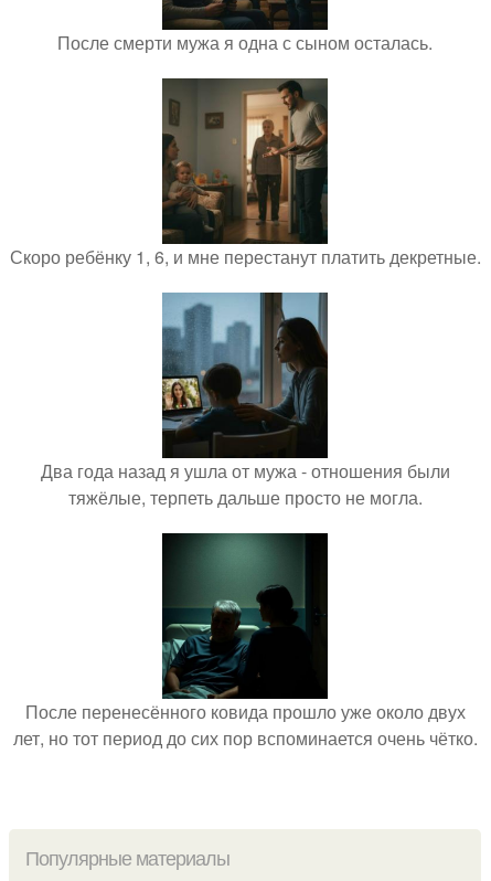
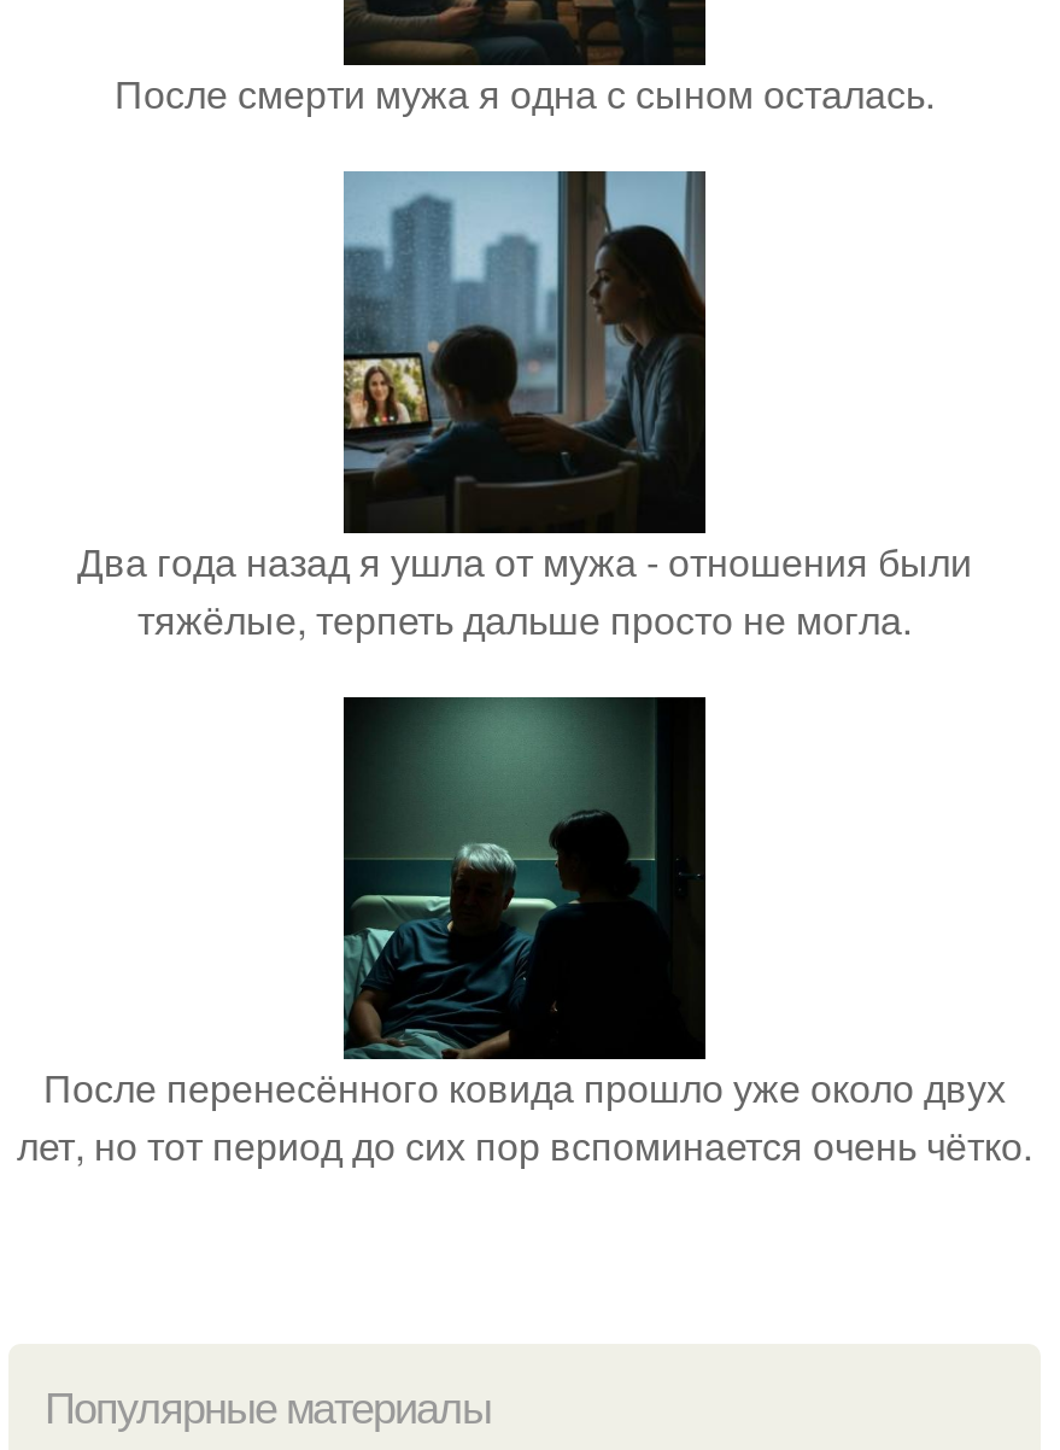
- [image]
- Скоро ребёнку 1, 6, и мне перестанут платить декретные.
